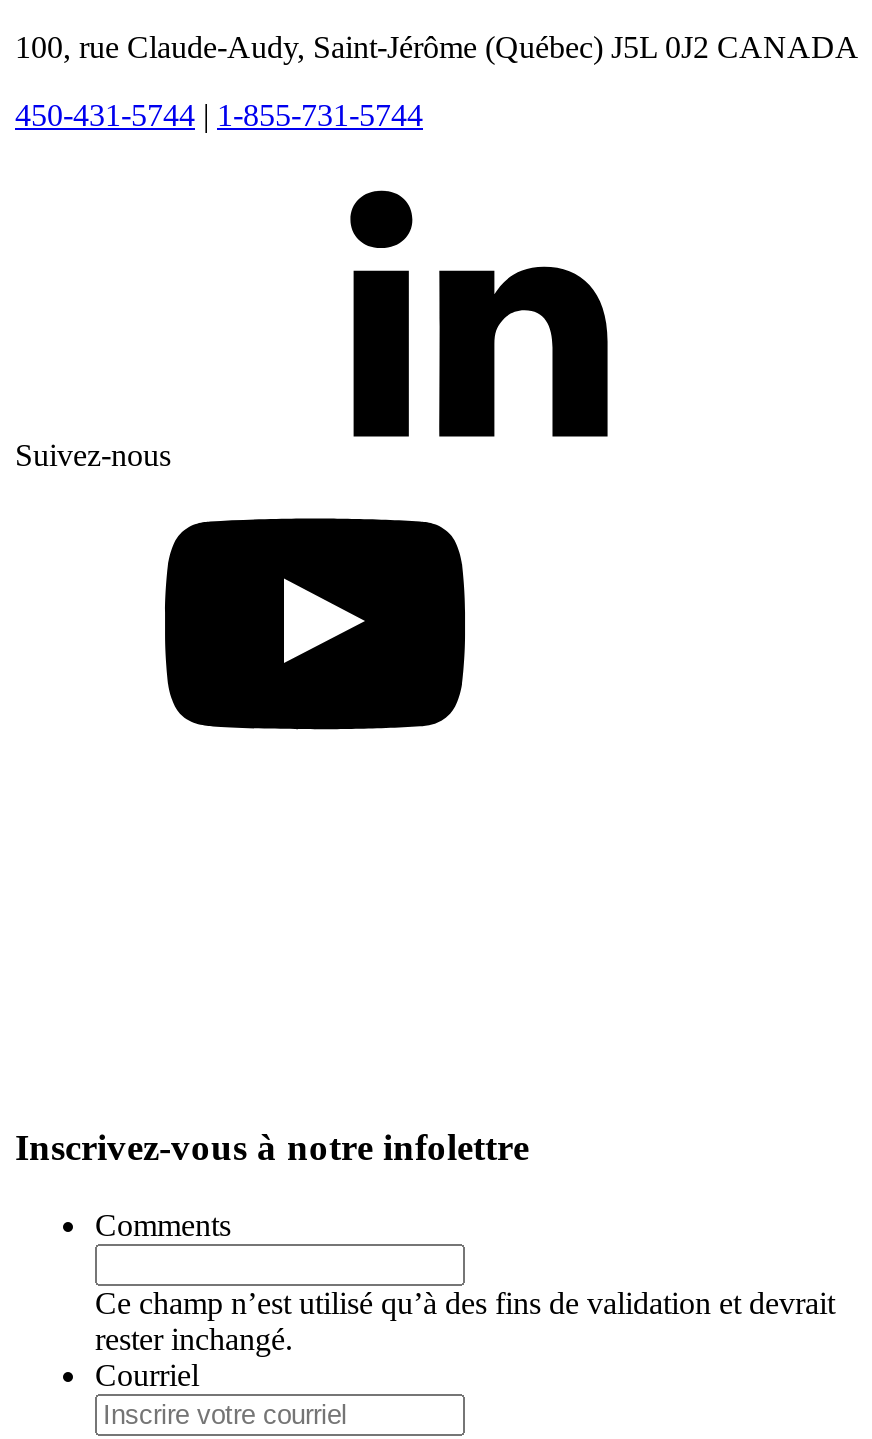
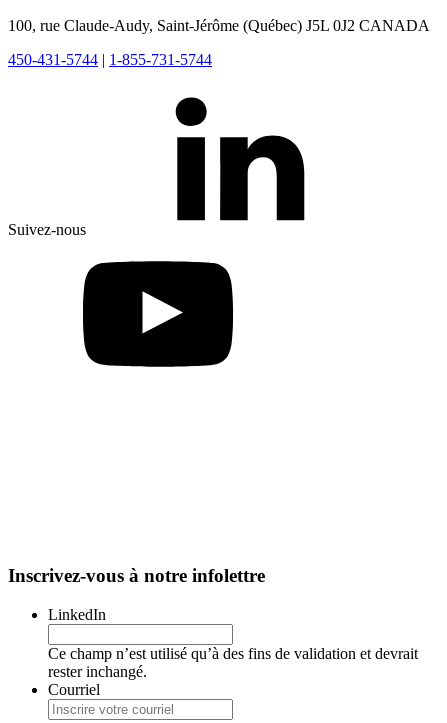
- Comments
+ LinkedIn
